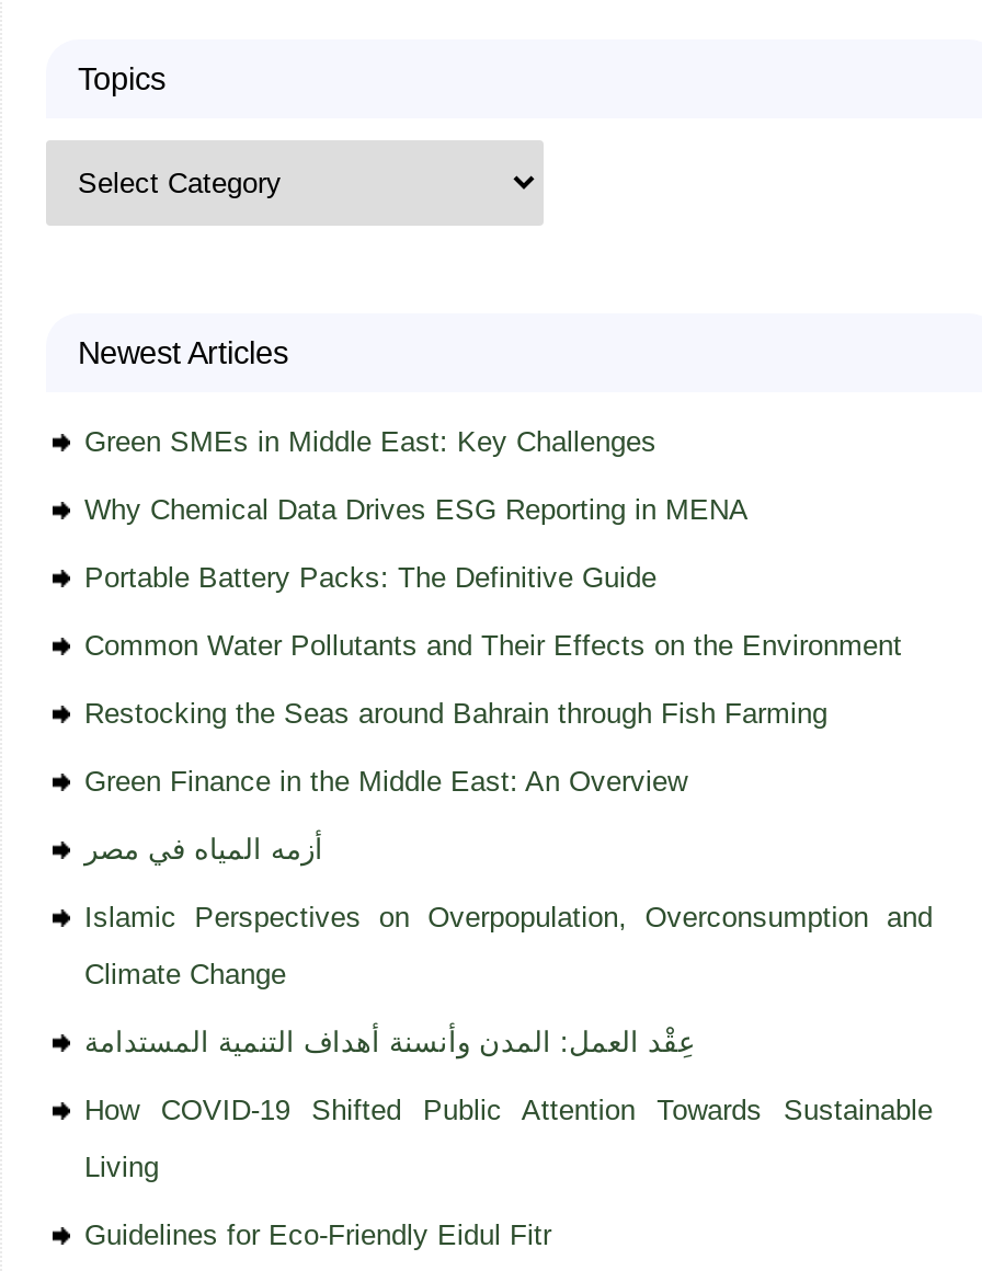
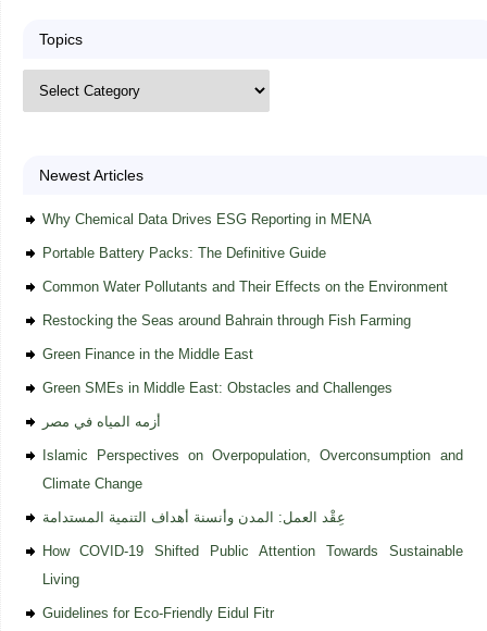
- Green SMEs in Middle East: Key Challenges

moved up: Why Chemical Data Drives ESG Reporting in MENA | Portable Battery Packs: The Definitive Guide | Common Water Pollutants and Their Effects on the Environment | Restocking the Seas around Bahrain through Fish Farming

- Green Finance in the Middle East: An Overview
+ Green Finance in the Middle East
+ Green SMEs in Middle East: Obstacles and Challenges
